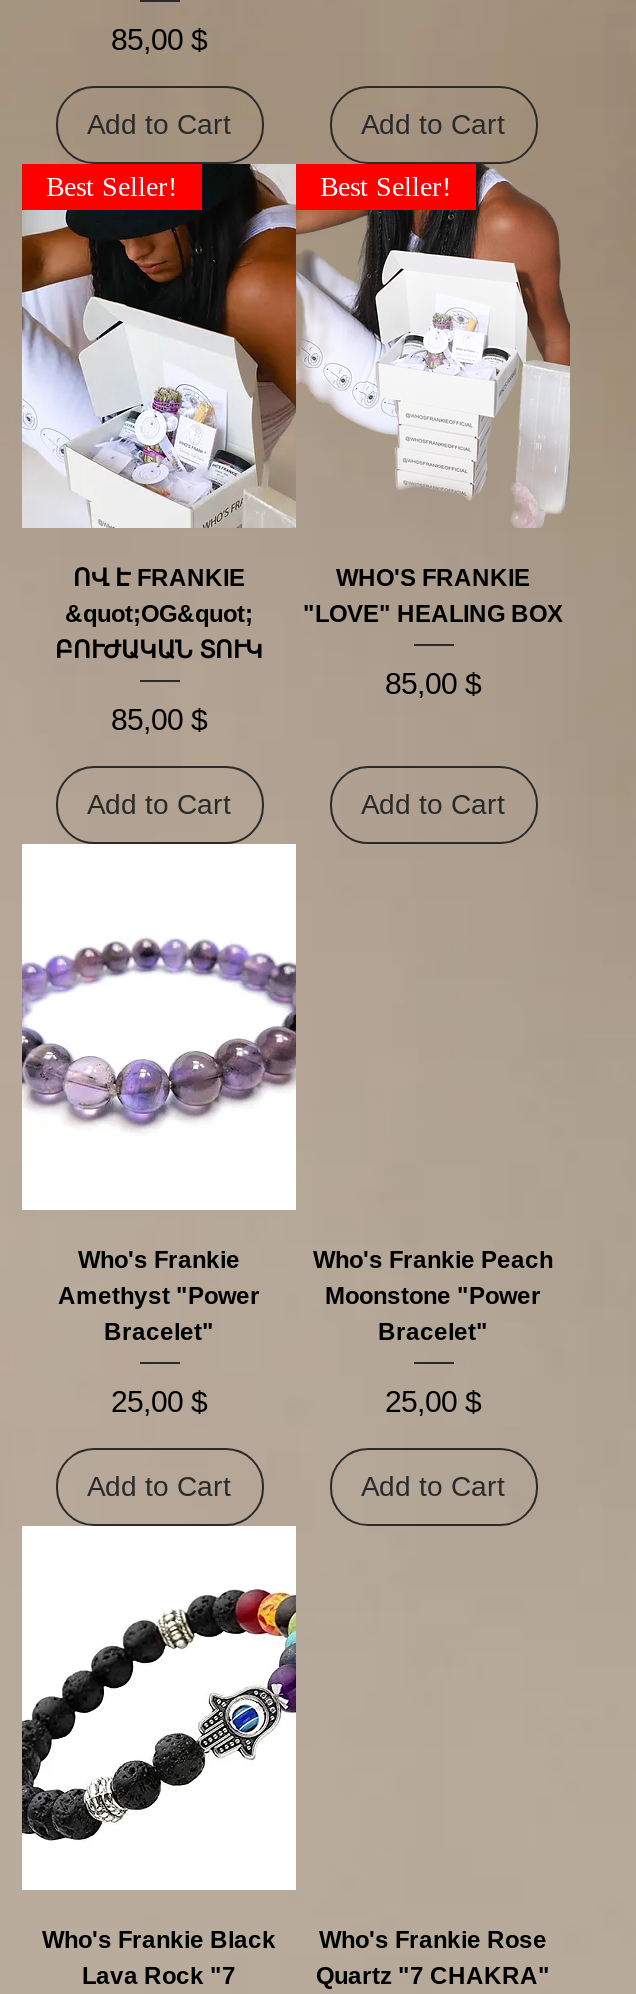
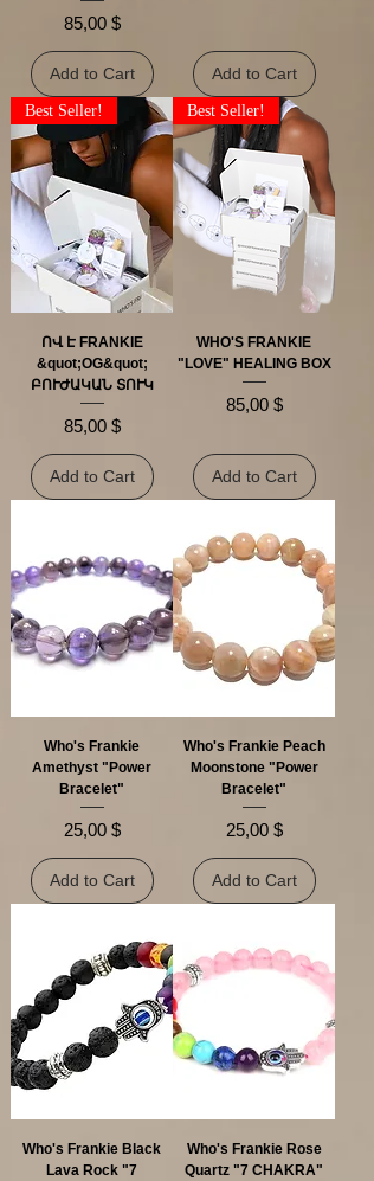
+ [image]

+ [image]
